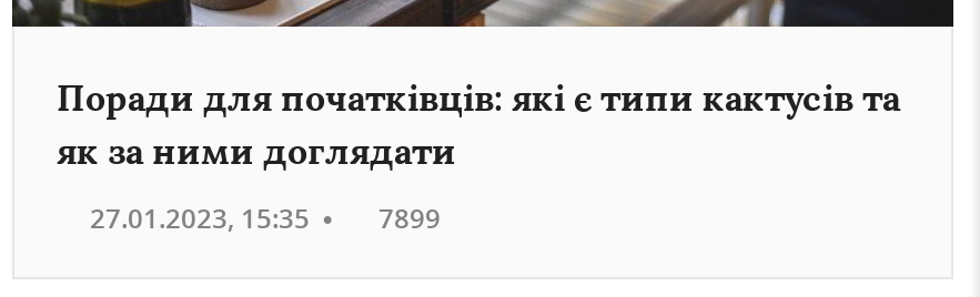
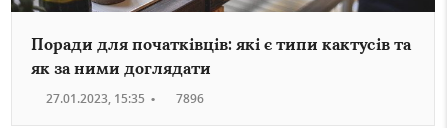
- 27.01.2023, 15:35 • 7899
+ 27.01.2023, 15:35 • 7896
